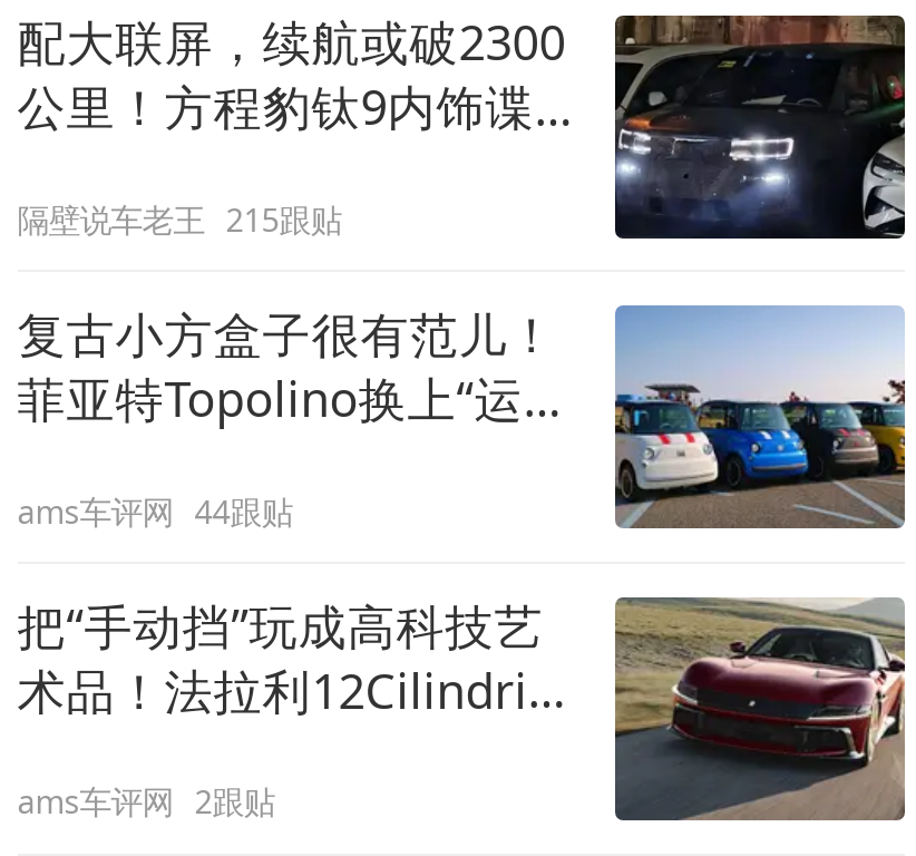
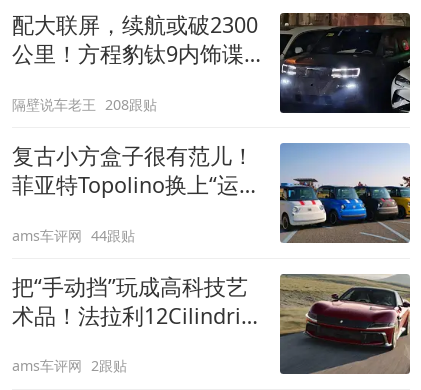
- 隔壁说车老王 215跟贴
+ 隔壁说车老王 208跟贴
